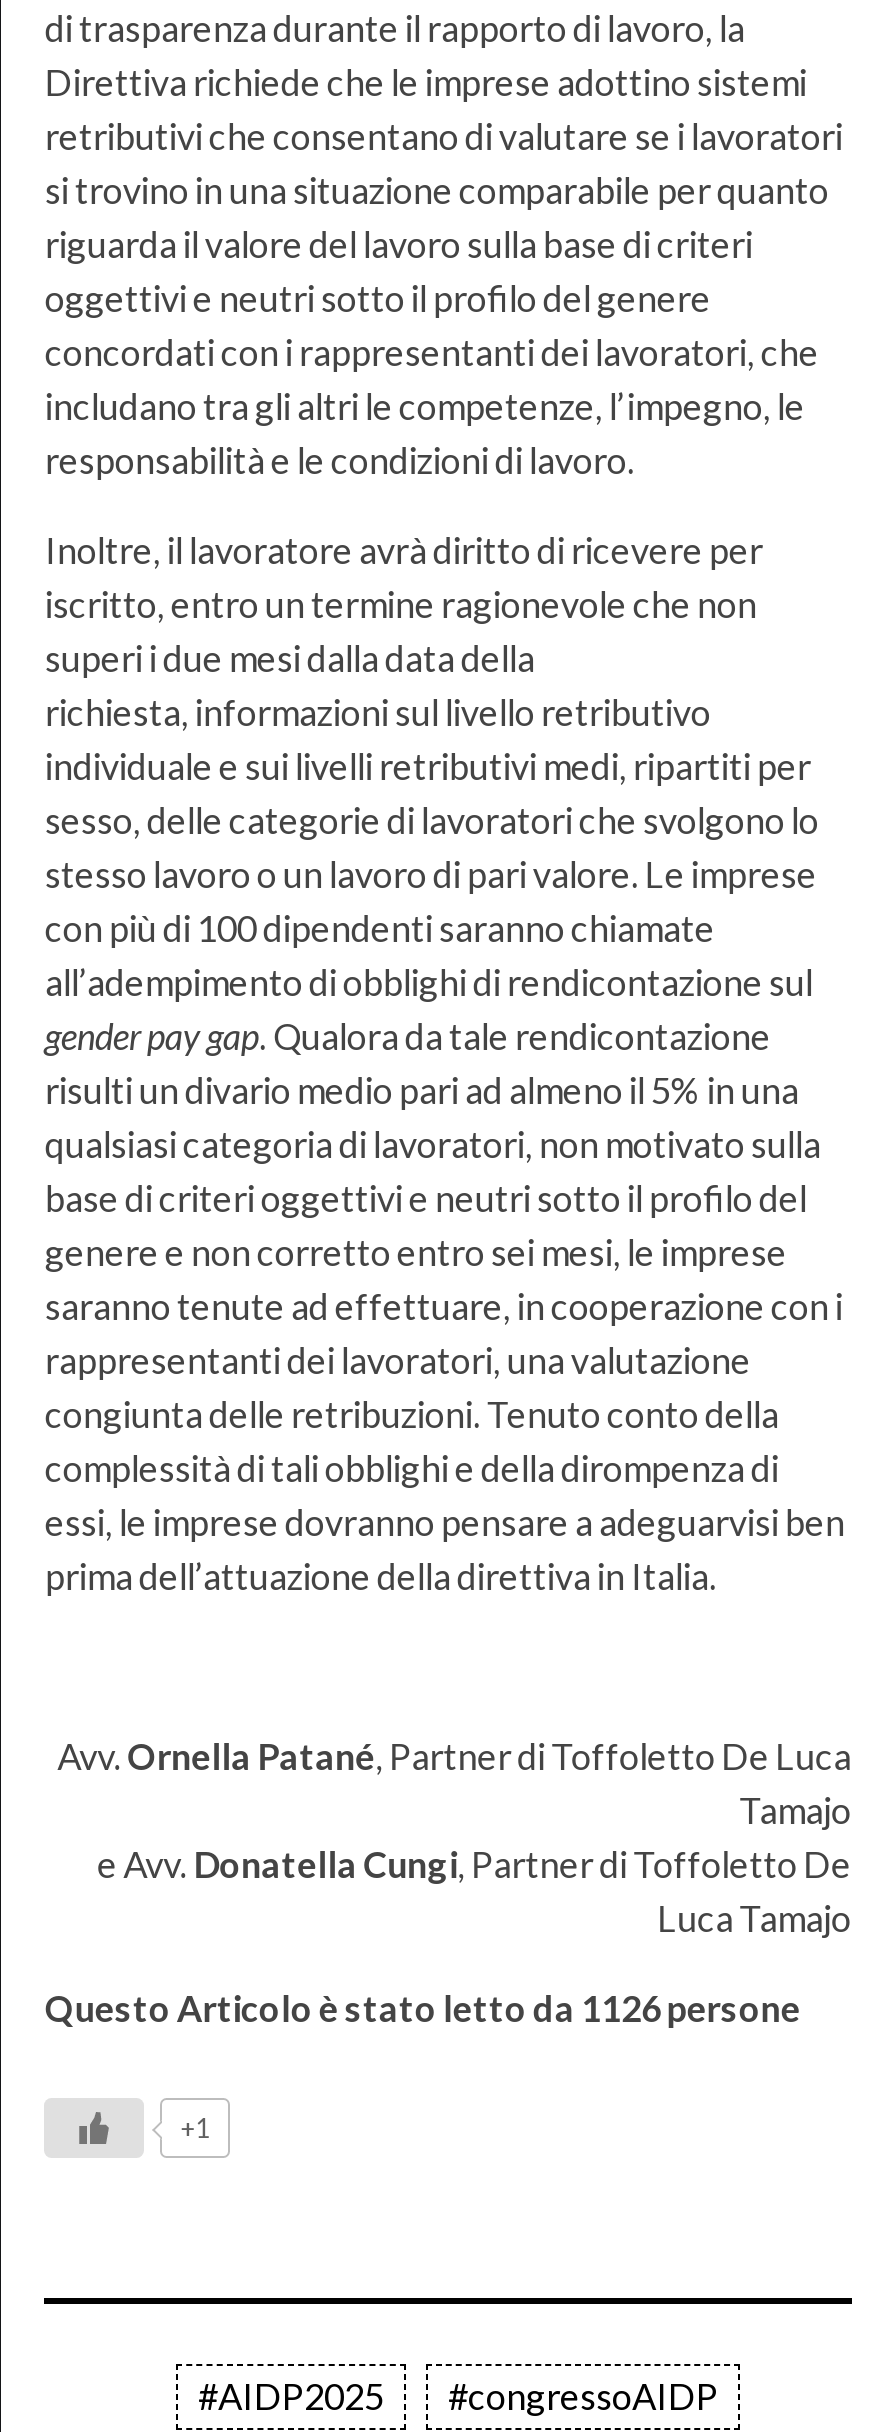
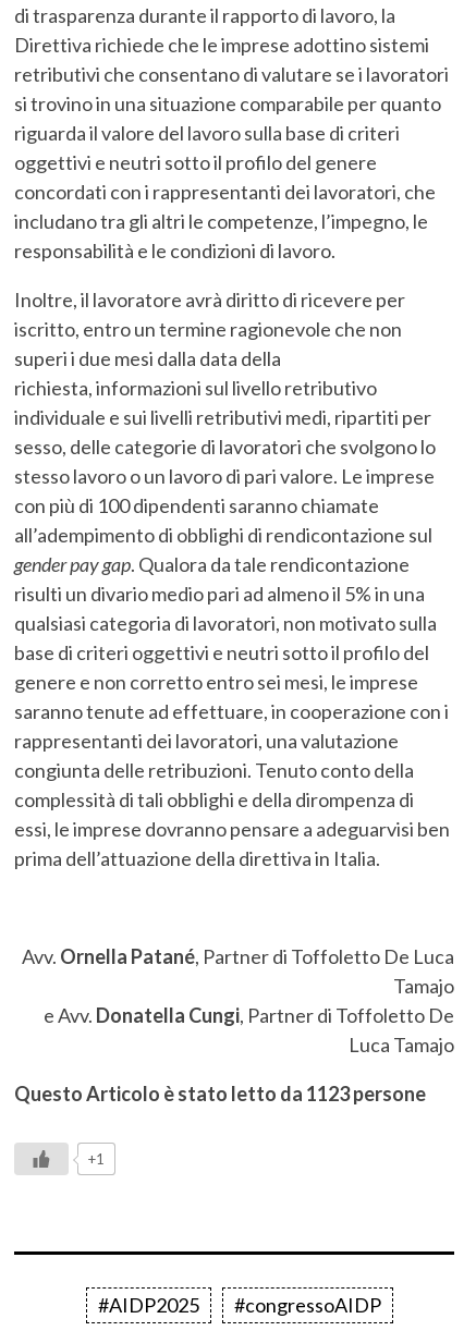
- Questo Articolo è stato letto da 1126 persone
+ Questo Articolo è stato letto da 1123 persone
